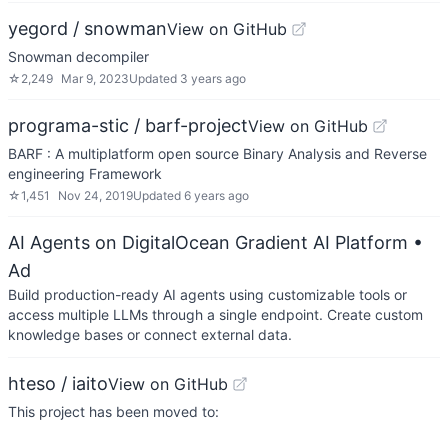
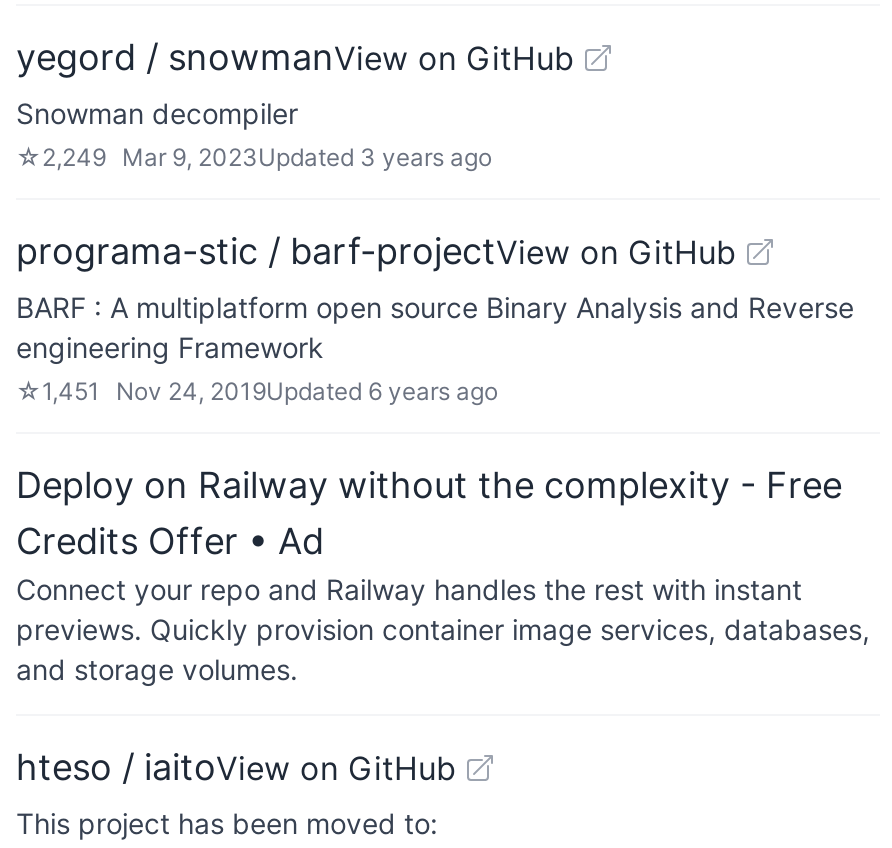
- AI Agents on DigitalOcean Gradient AI Platform •
- Ad
- Build production-ready AI agents using customizable tools or
- access multiple LLMs through a single endpoint. Create custom
- knowledge bases or connect external data.
+ Deploy on Railway without the complexity - Free
+ Credits Offer • Ad
+ Connect your repo and Railway handles the rest with instant
+ previews. Quickly provision container image services, databases,
+ and storage volumes.
